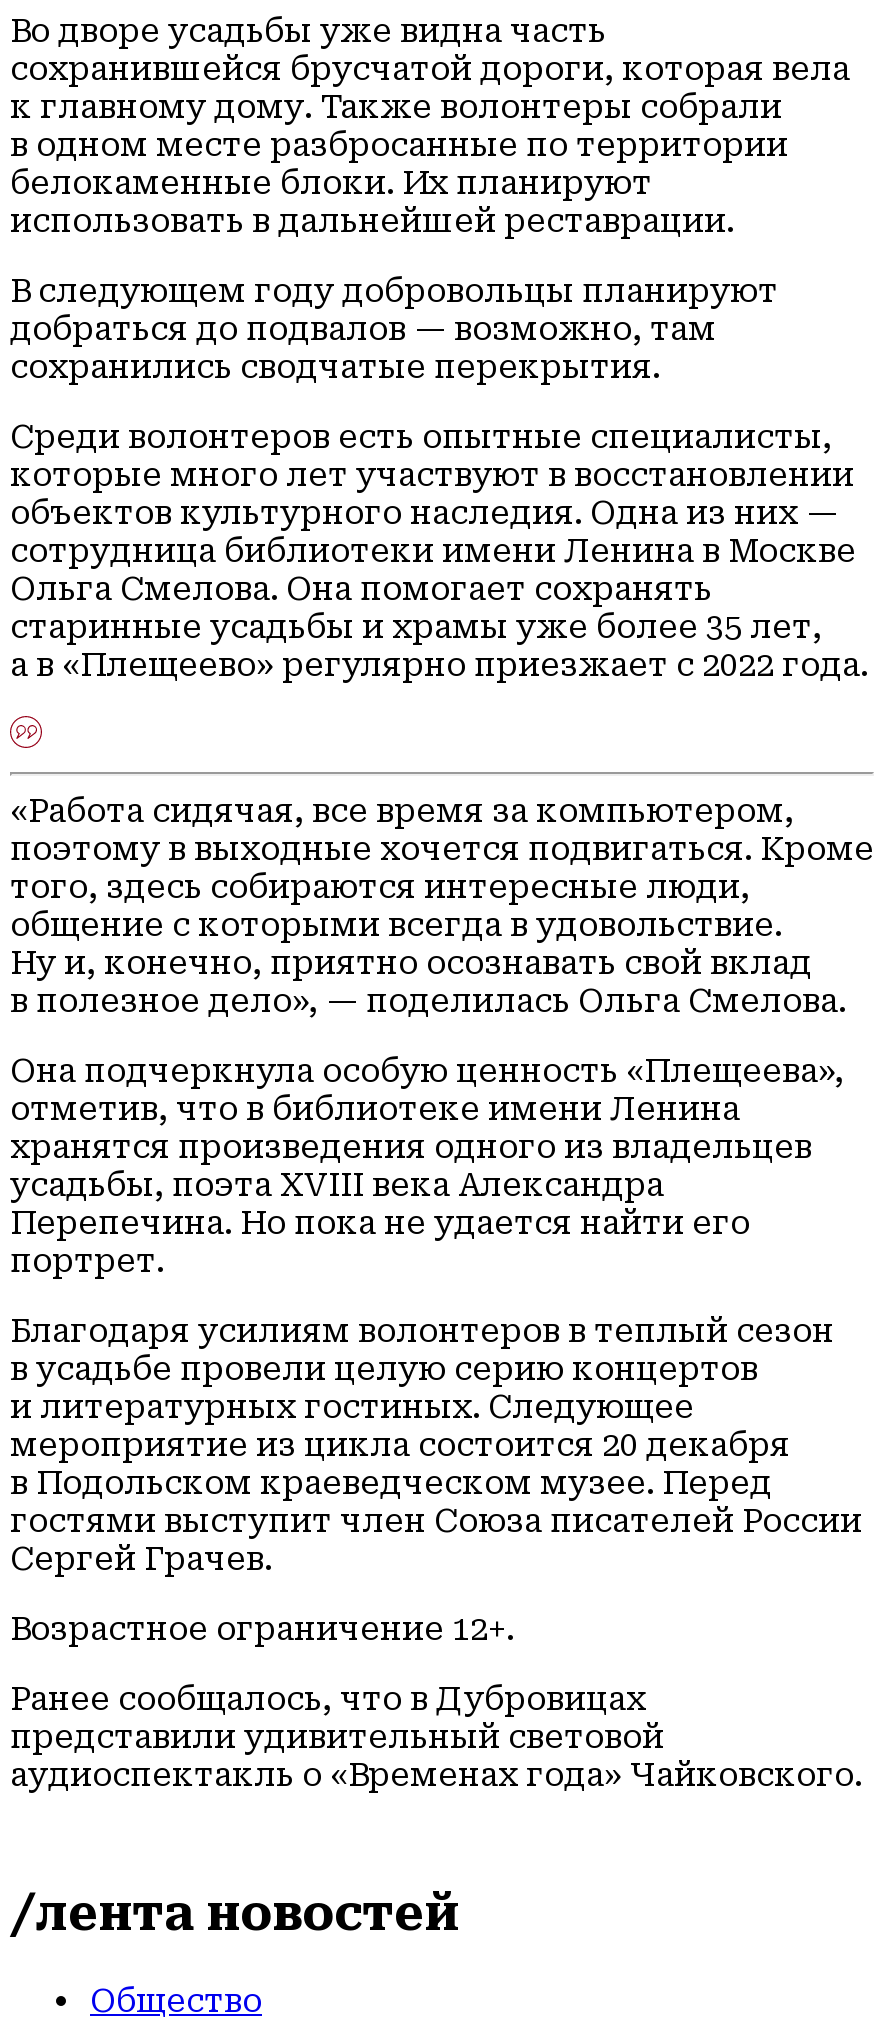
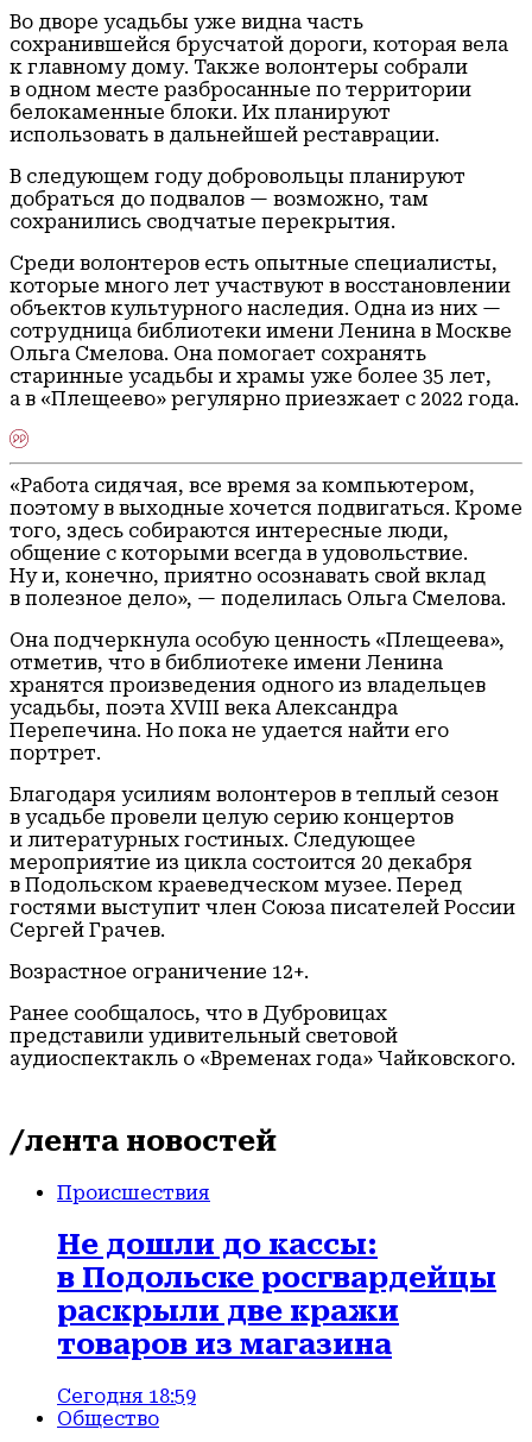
+ Происшествия
+ Не дошли до кассы:
+ в Подольске росгвардейцы
+ раскрыли две кражи
+ товаров из магазина
+ Сегодня 18:59
